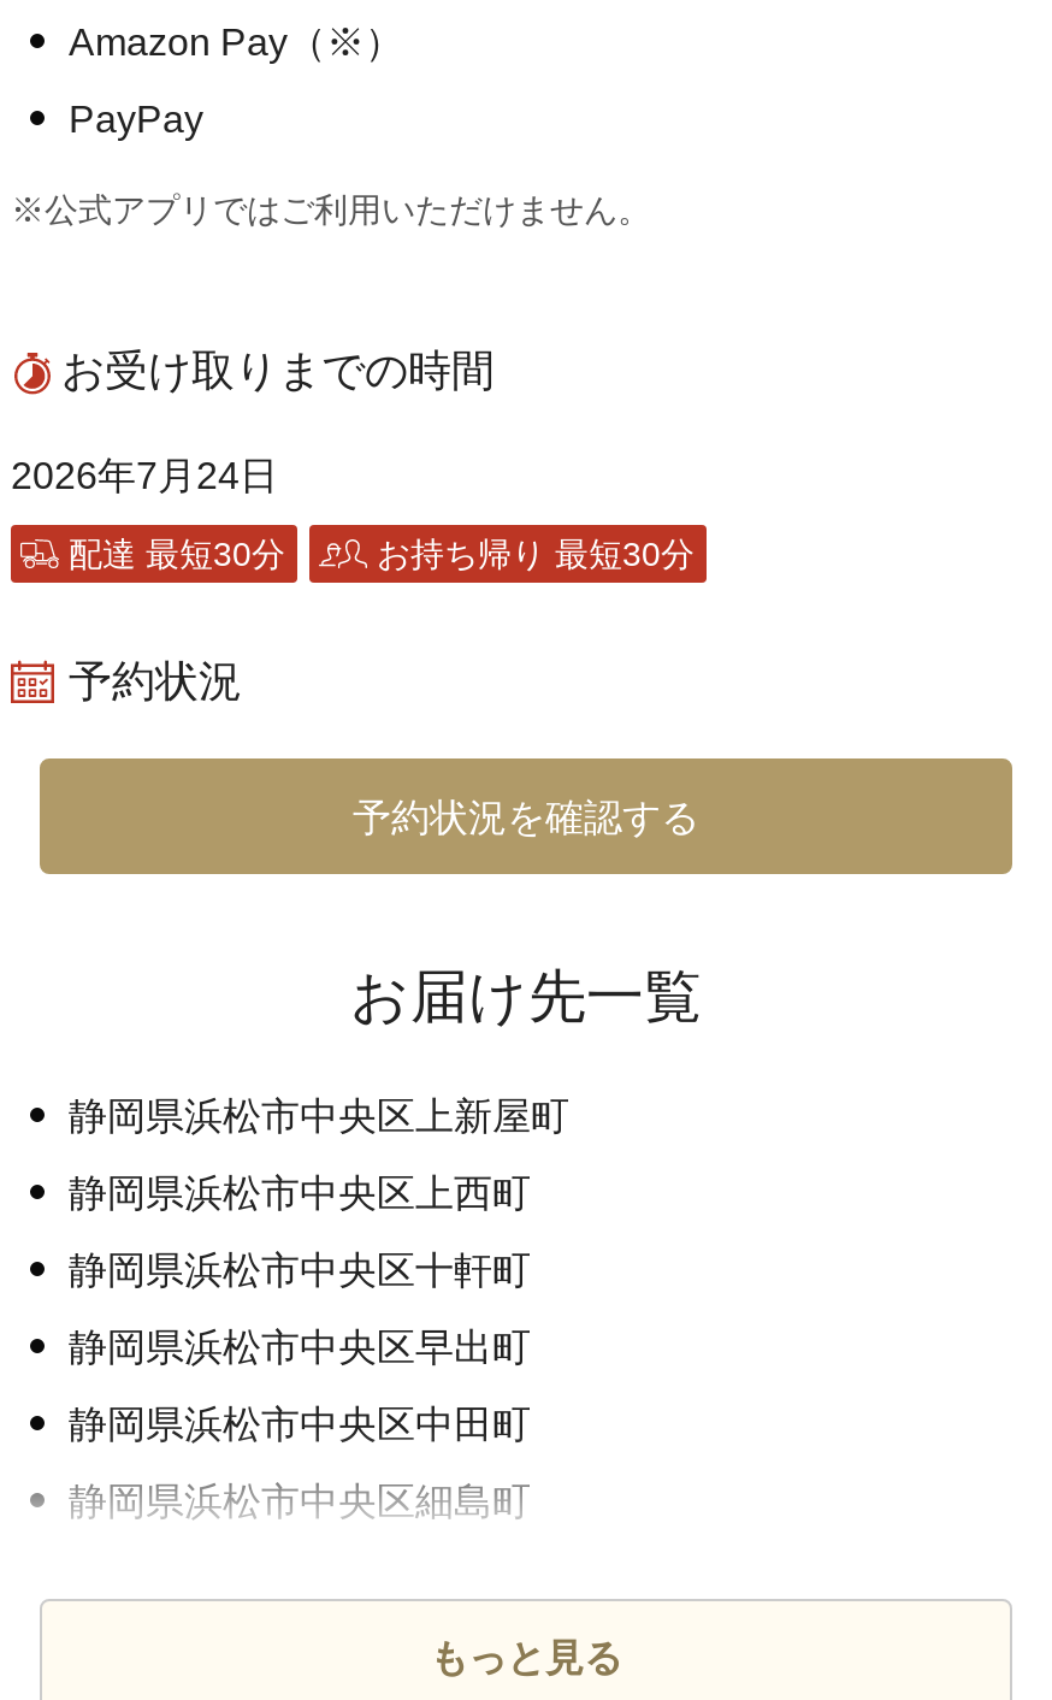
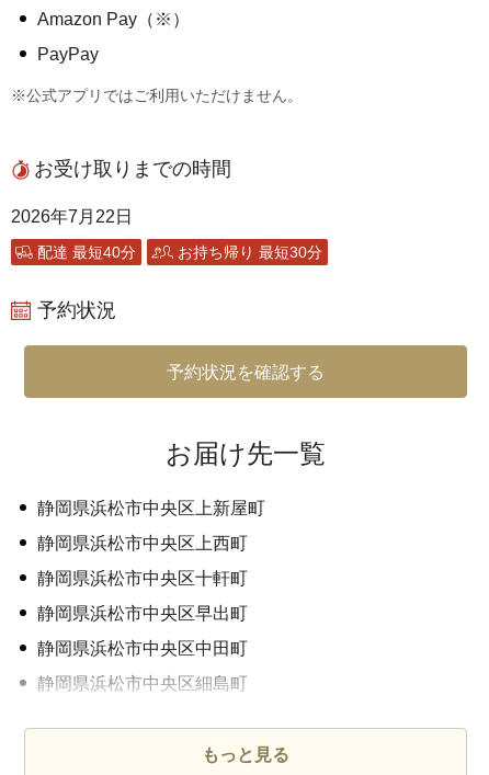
- 2026年7月24日
+ 2026年7月22日

- 配達 最短30分
+ 配達 最短40分
